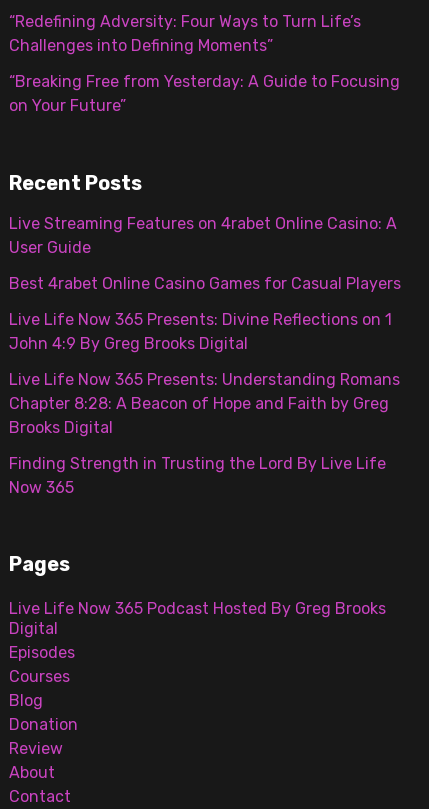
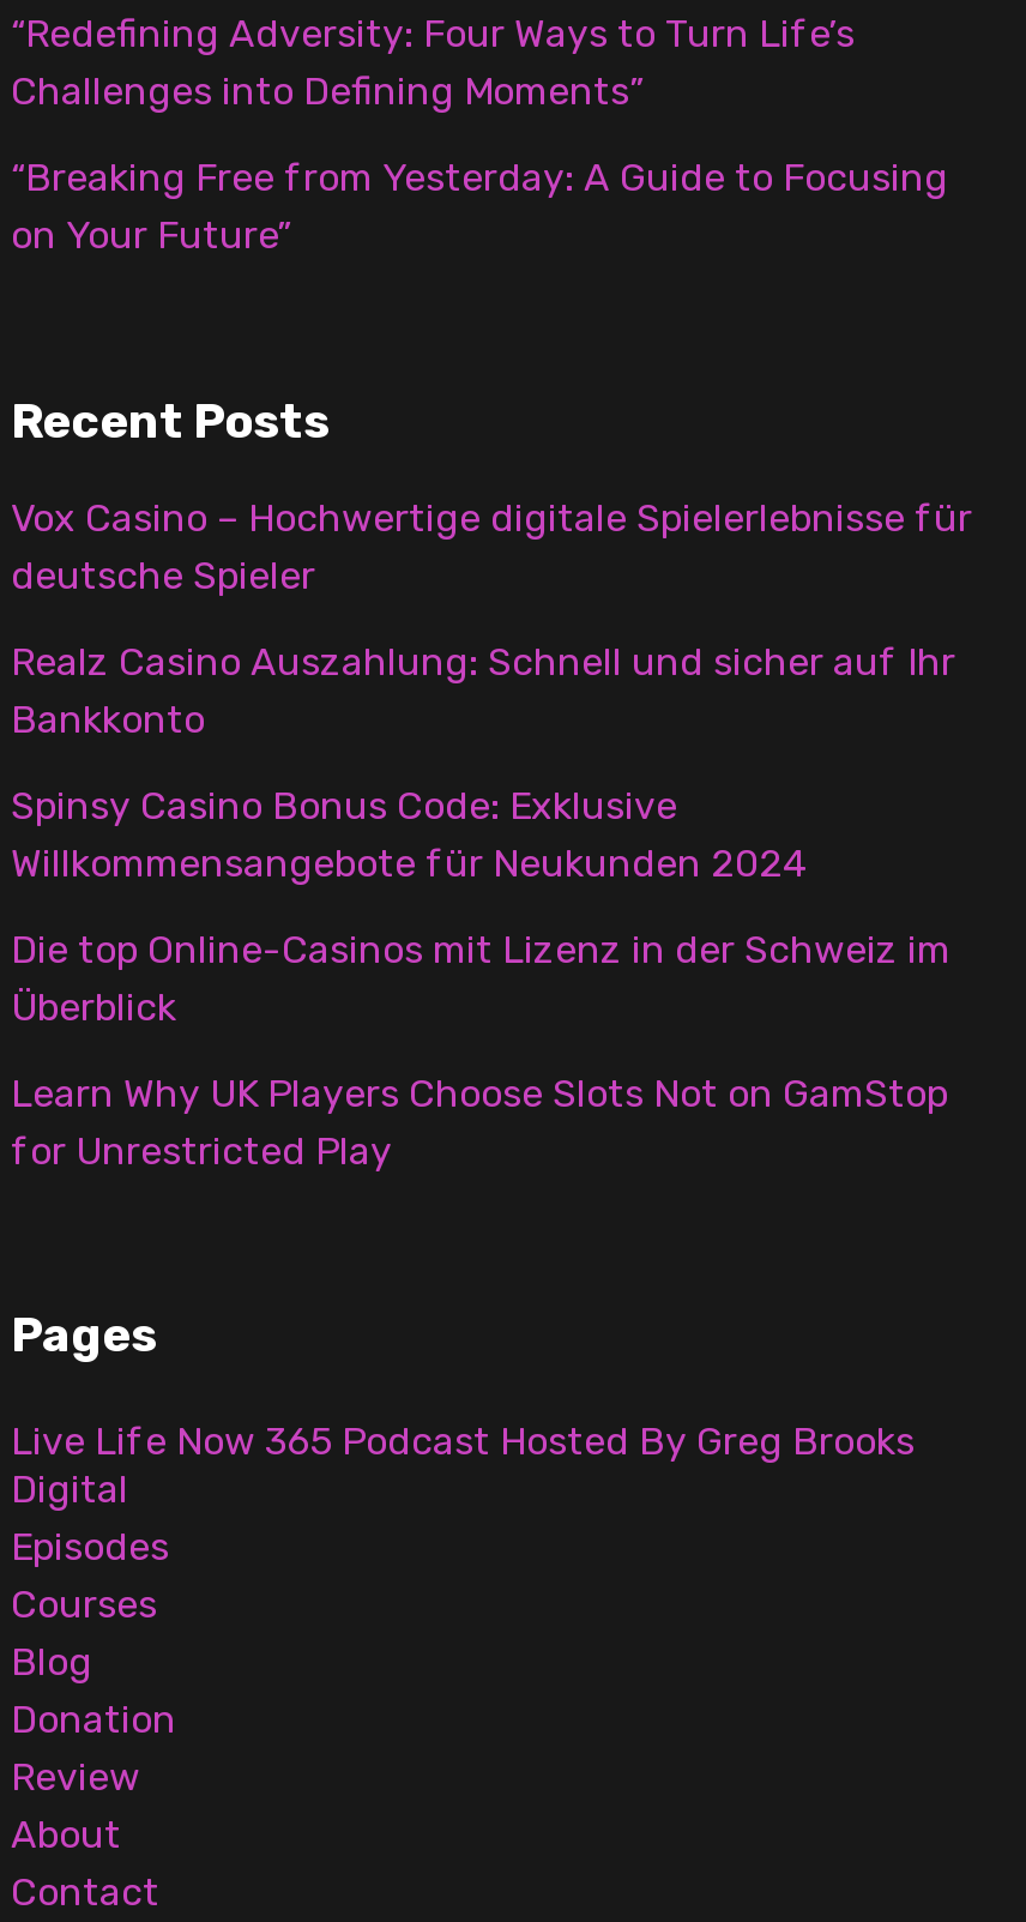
- Live Streaming Features on 4rabet Online Casino: A
- User Guide
+ Vox Casino – Hochwertige digitale Spielerlebnisse für
+ deutsche Spieler

- Best 4rabet Online Casino Games for Casual Players
+ Realz Casino Auszahlung: Schnell und sicher auf Ihr
+ Bankkonto

- Live Life Now 365 Presents: Divine Reflections on 1
- John 4:9 By Greg Brooks Digital
+ Spinsy Casino Bonus Code: Exklusive
+ Willkommensangebote für Neukunden 2024

- Live Life Now 365 Presents: Understanding Romans
- Chapter 8:28: A Beacon of Hope and Faith by Greg
- Brooks Digital
+ Die top Online-Casinos mit Lizenz in der Schweiz im
+ Überblick

- Finding Strength in Trusting the Lord By Live Life
- Now 365
+ Learn Why UK Players Choose Slots Not on GamStop
+ for Unrestricted Play
